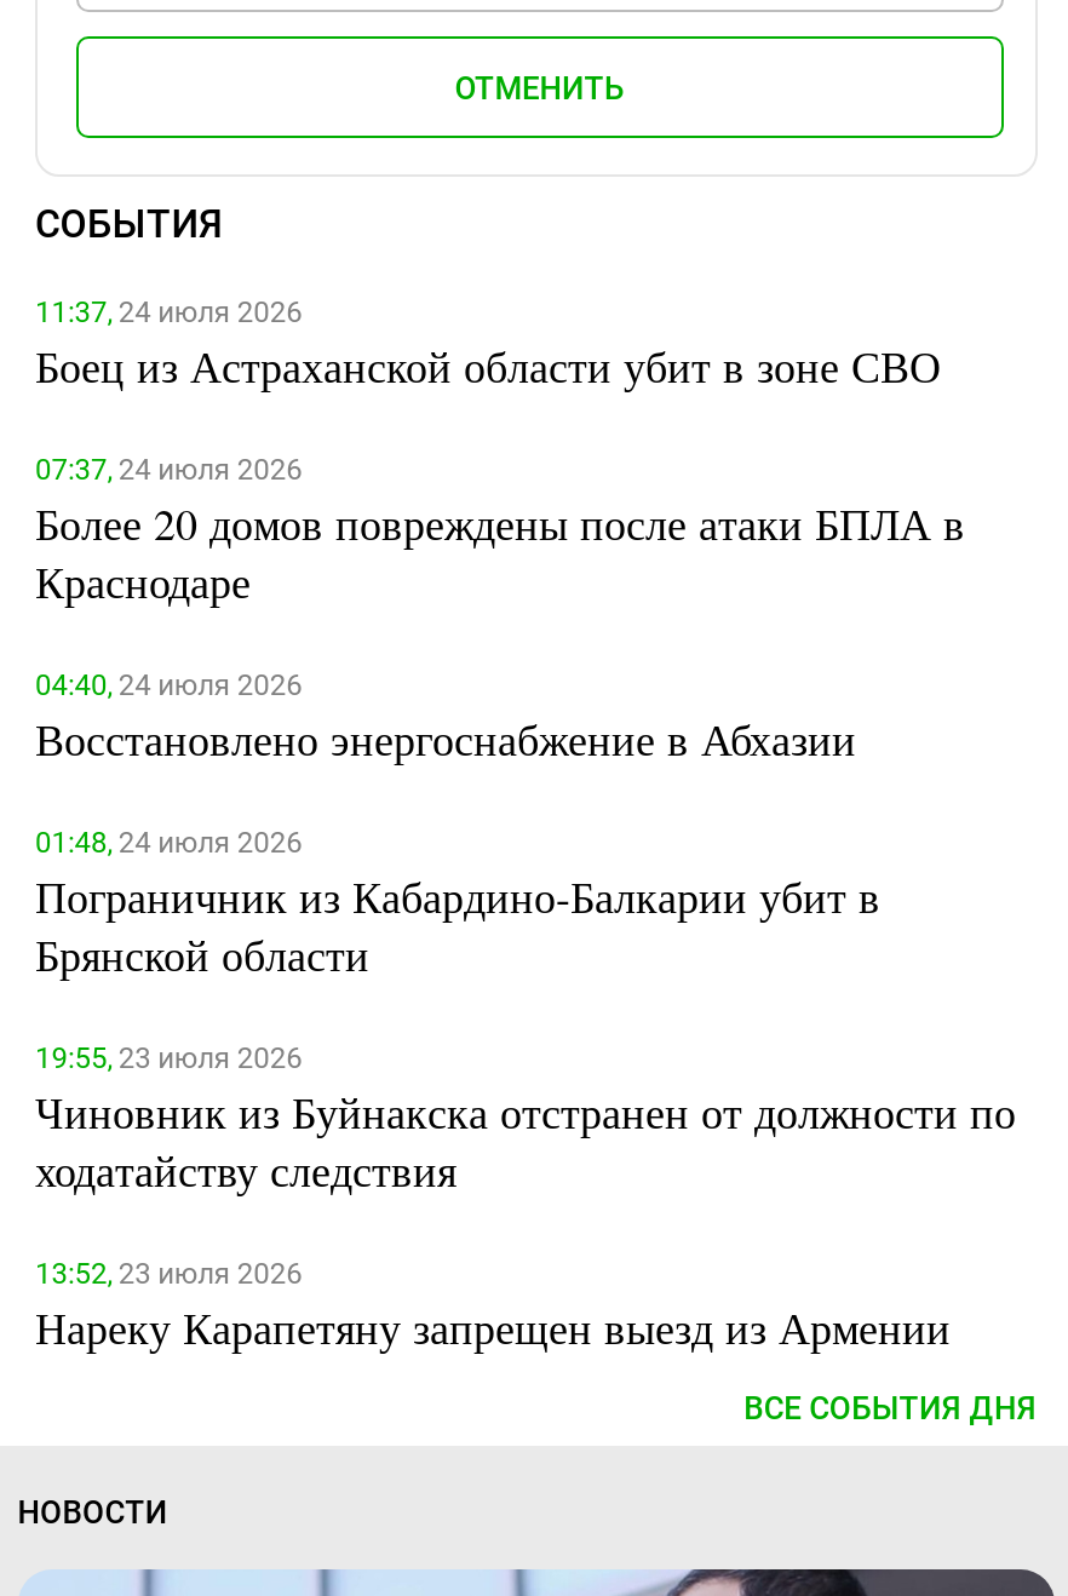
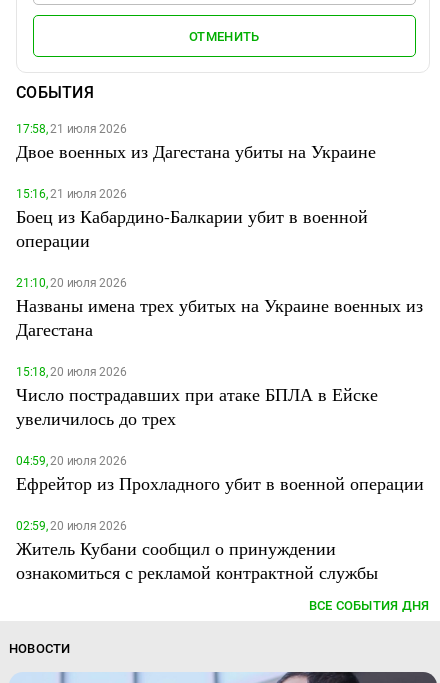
- 11:37, 24 июля 2026
- Боец из Астраханской области убит в зоне СВО
+ 17:58, 21 июля 2026
+ Двое военных из Дагестана убиты на Украине

- 07:37, 24 июля 2026
- Более 20 домов повреждены после атаки БПЛА в
- Краснодаре
+ 15:16, 21 июля 2026
+ Боец из Кабардино-Балкарии убит в военной
+ операции

- 04:40, 24 июля 2026
- Восстановлено энергоснабжение в Абхазии
+ 21:10, 20 июля 2026
+ Названы имена трех убитых на Украине военных из
+ Дагестана

- 01:48, 24 июля 2026
- Пограничник из Кабардино-Балкарии убит в
- Брянской области
+ 15:18, 20 июля 2026
+ Число пострадавших при атаке БПЛА в Ейске
+ увеличилось до трех

- 19:55, 23 июля 2026
- Чиновник из Буйнакска отстранен от должности по
- ходатайству следствия
+ 04:59, 20 июля 2026
+ Ефрейтор из Прохладного убит в военной операции

- 13:52, 23 июля 2026
- Нареку Карапетяну запрещен выезд из Армении
+ 02:59, 20 июля 2026
+ Житель Кубани сообщил о принуждении
+ ознакомиться с рекламой контрактной службы
